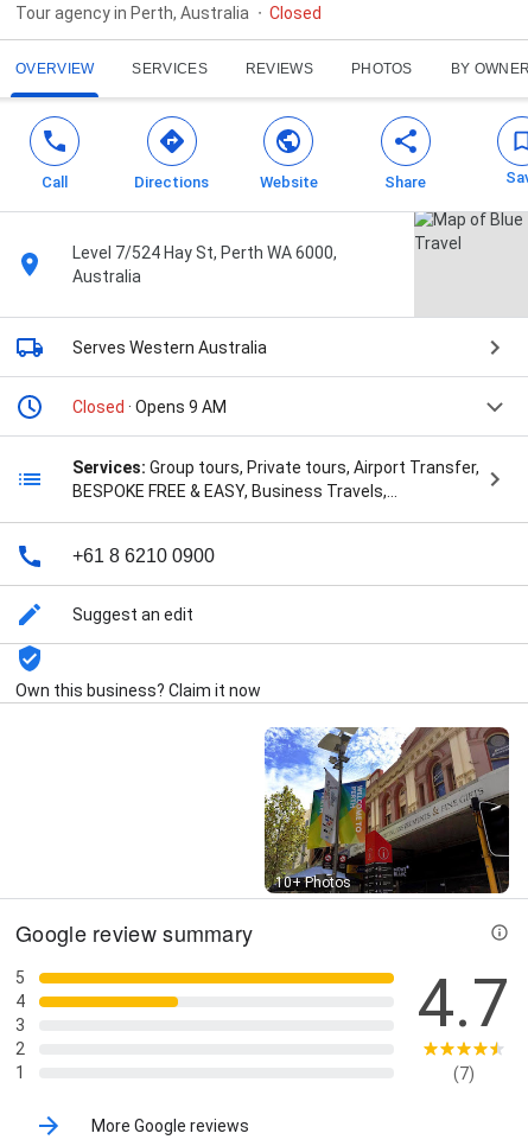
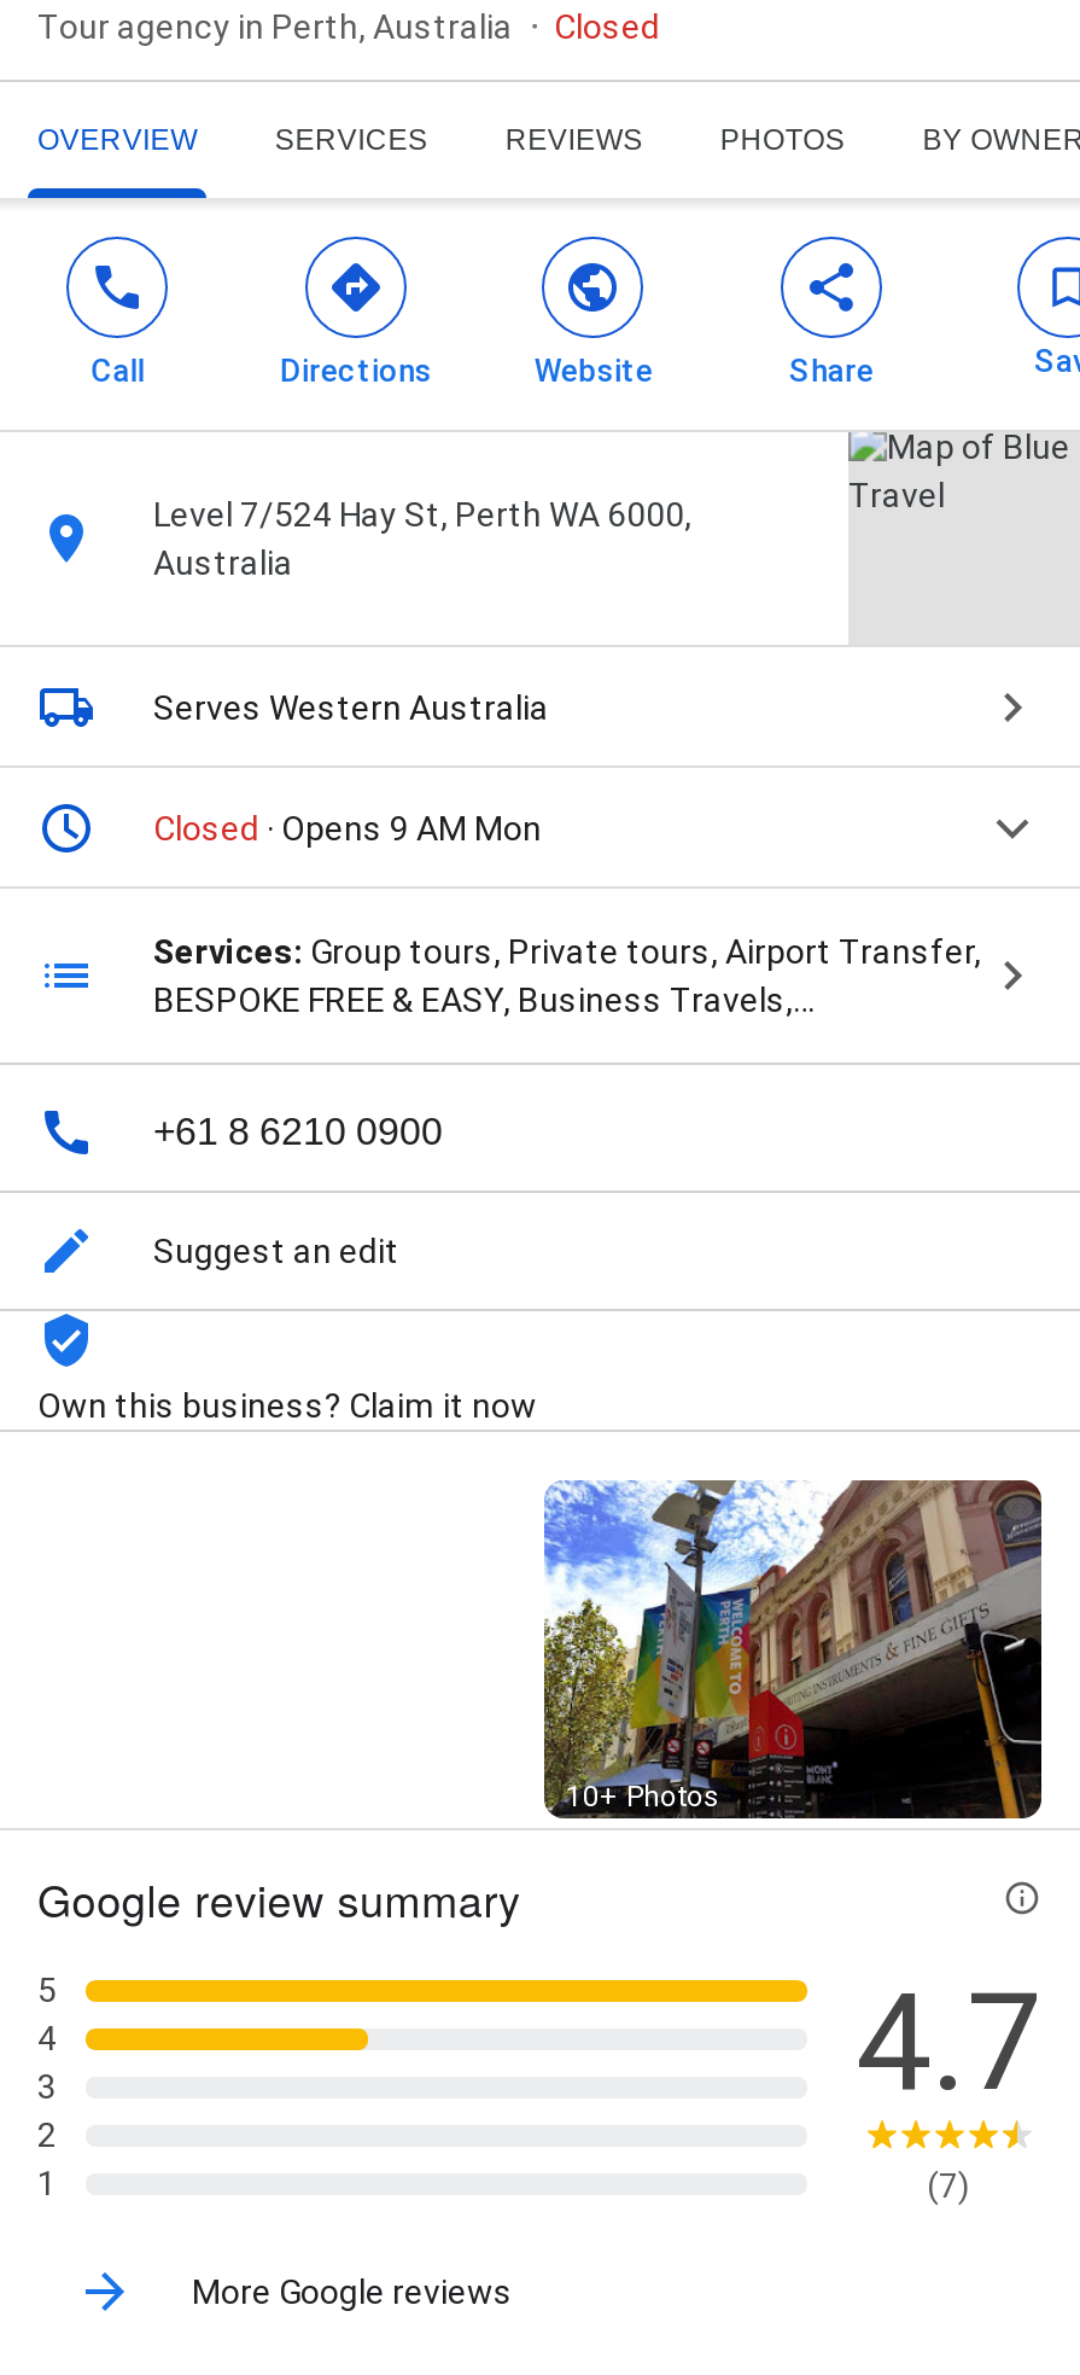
- Closed · Opens 9 AM
+ Closed · Opens 9 AM Mon
